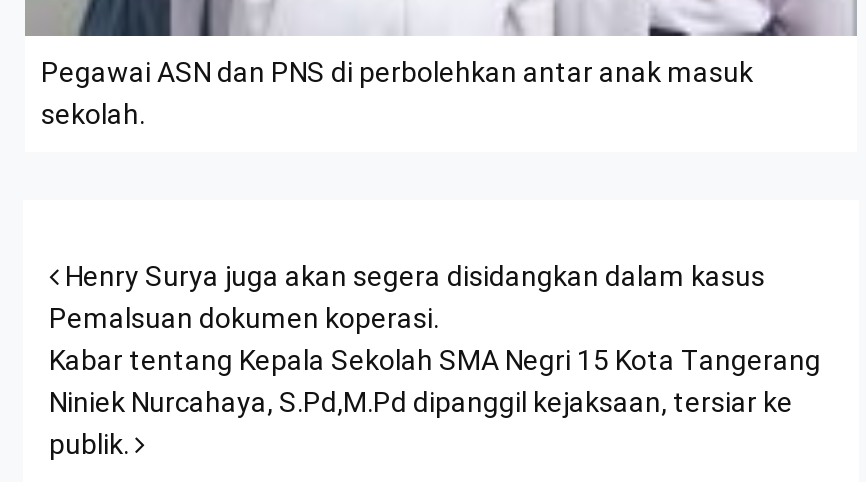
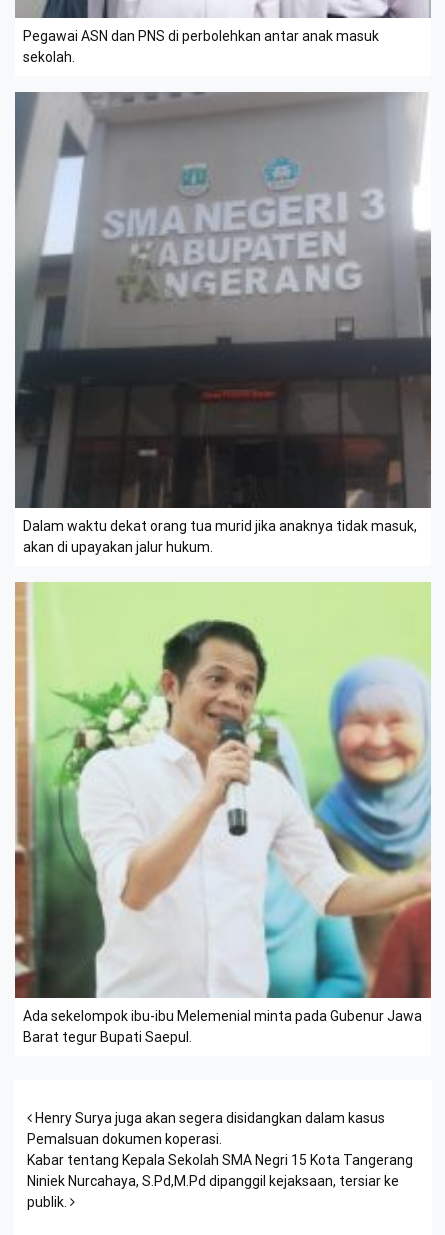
+ [image]
+ Ada sekelompok ibu-ibu Melemenial minta pada Gubenur Jawa
+ Barat tegur Bupati Saepul.

+ [image]
+ Dalam waktu dekat orang tua murid jika anaknya tidak masuk,
+ akan di upayakan jalur hukum.
